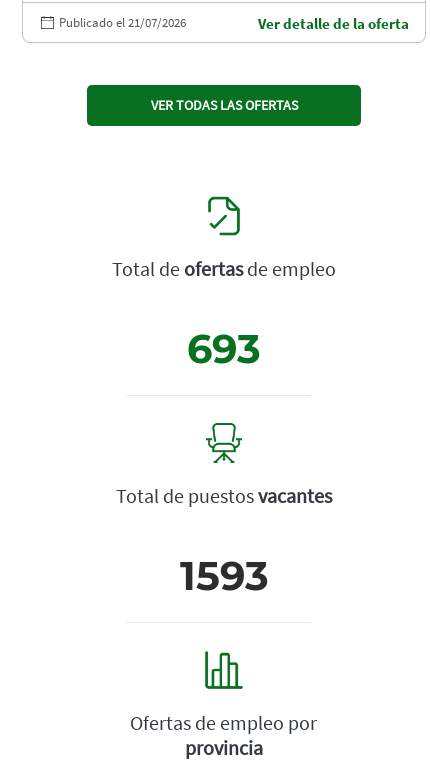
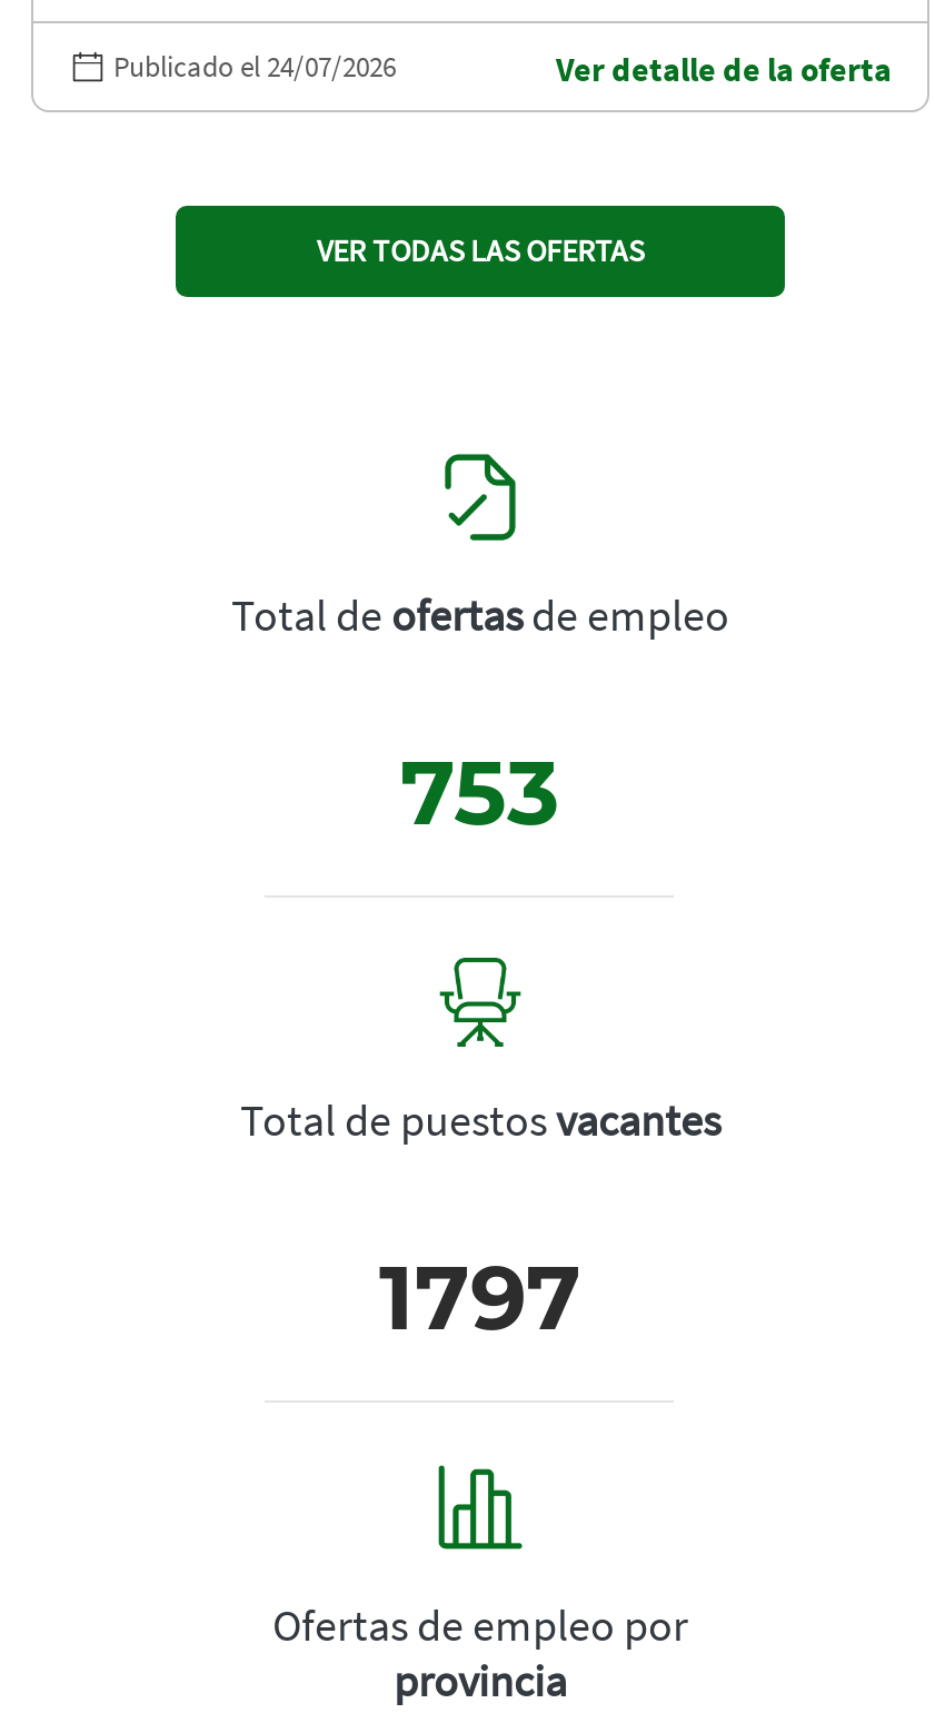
- Publicado el 21/07/2026
+ Publicado el 24/07/2026

- 693
+ 753

- 1593
+ 1797
